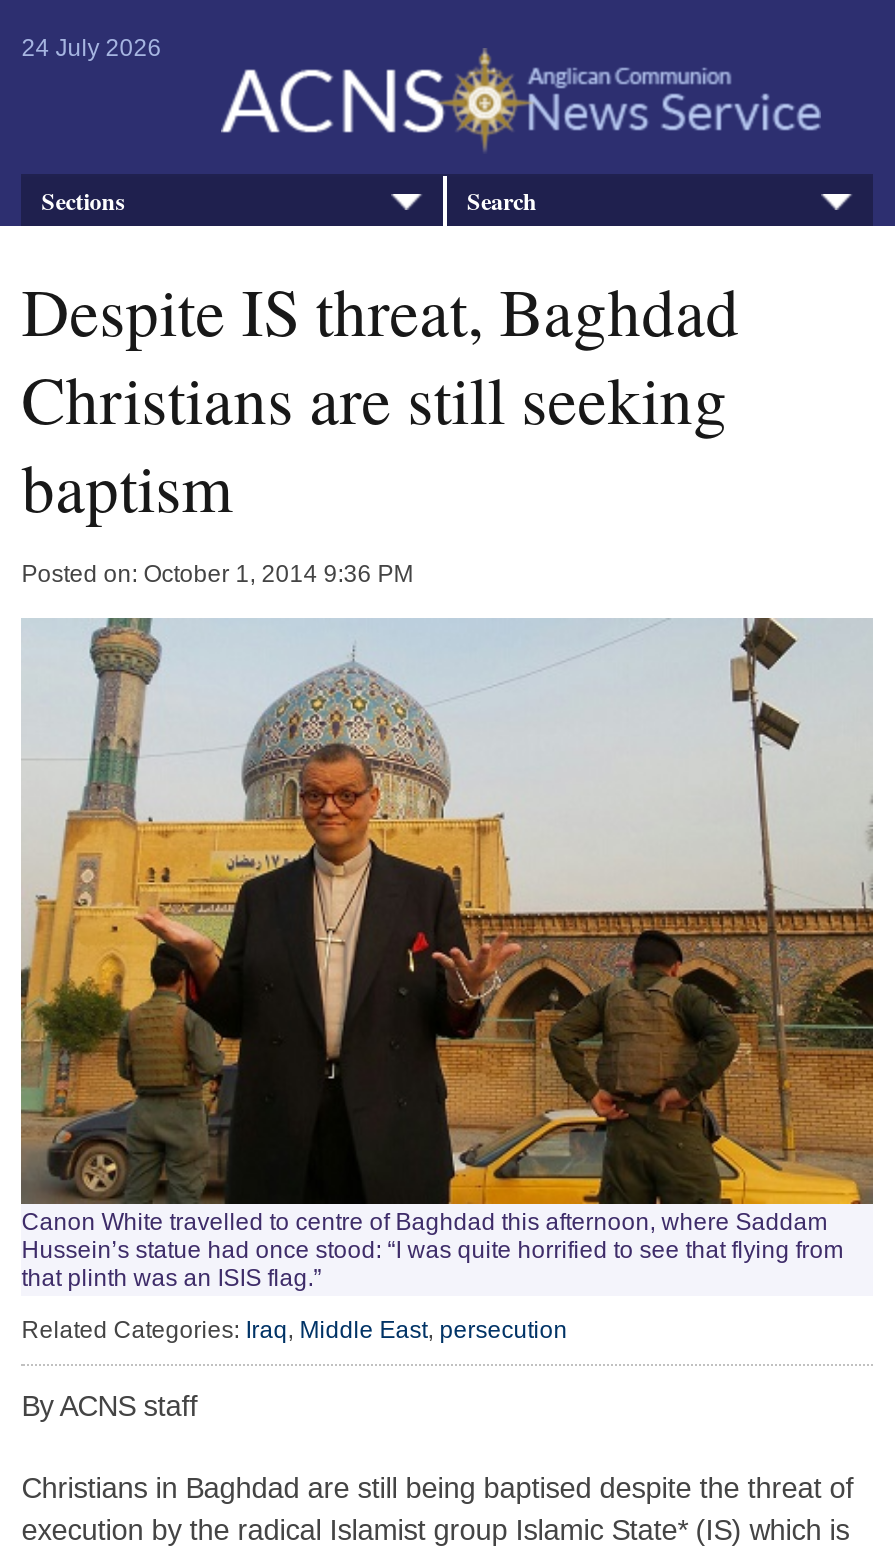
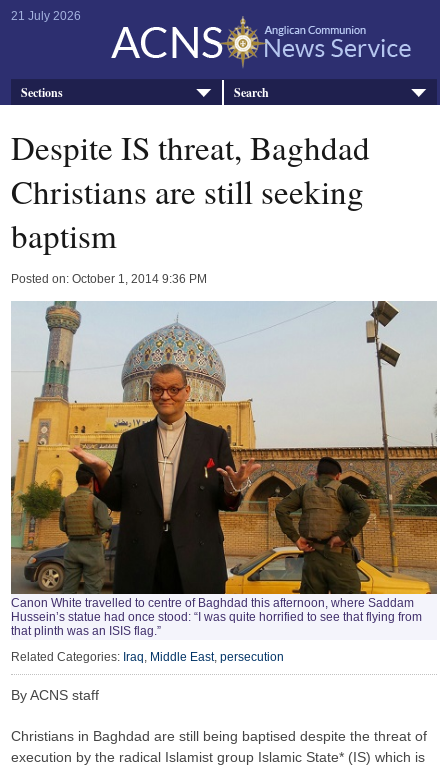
- 24 July 2026
+ 21 July 2026
